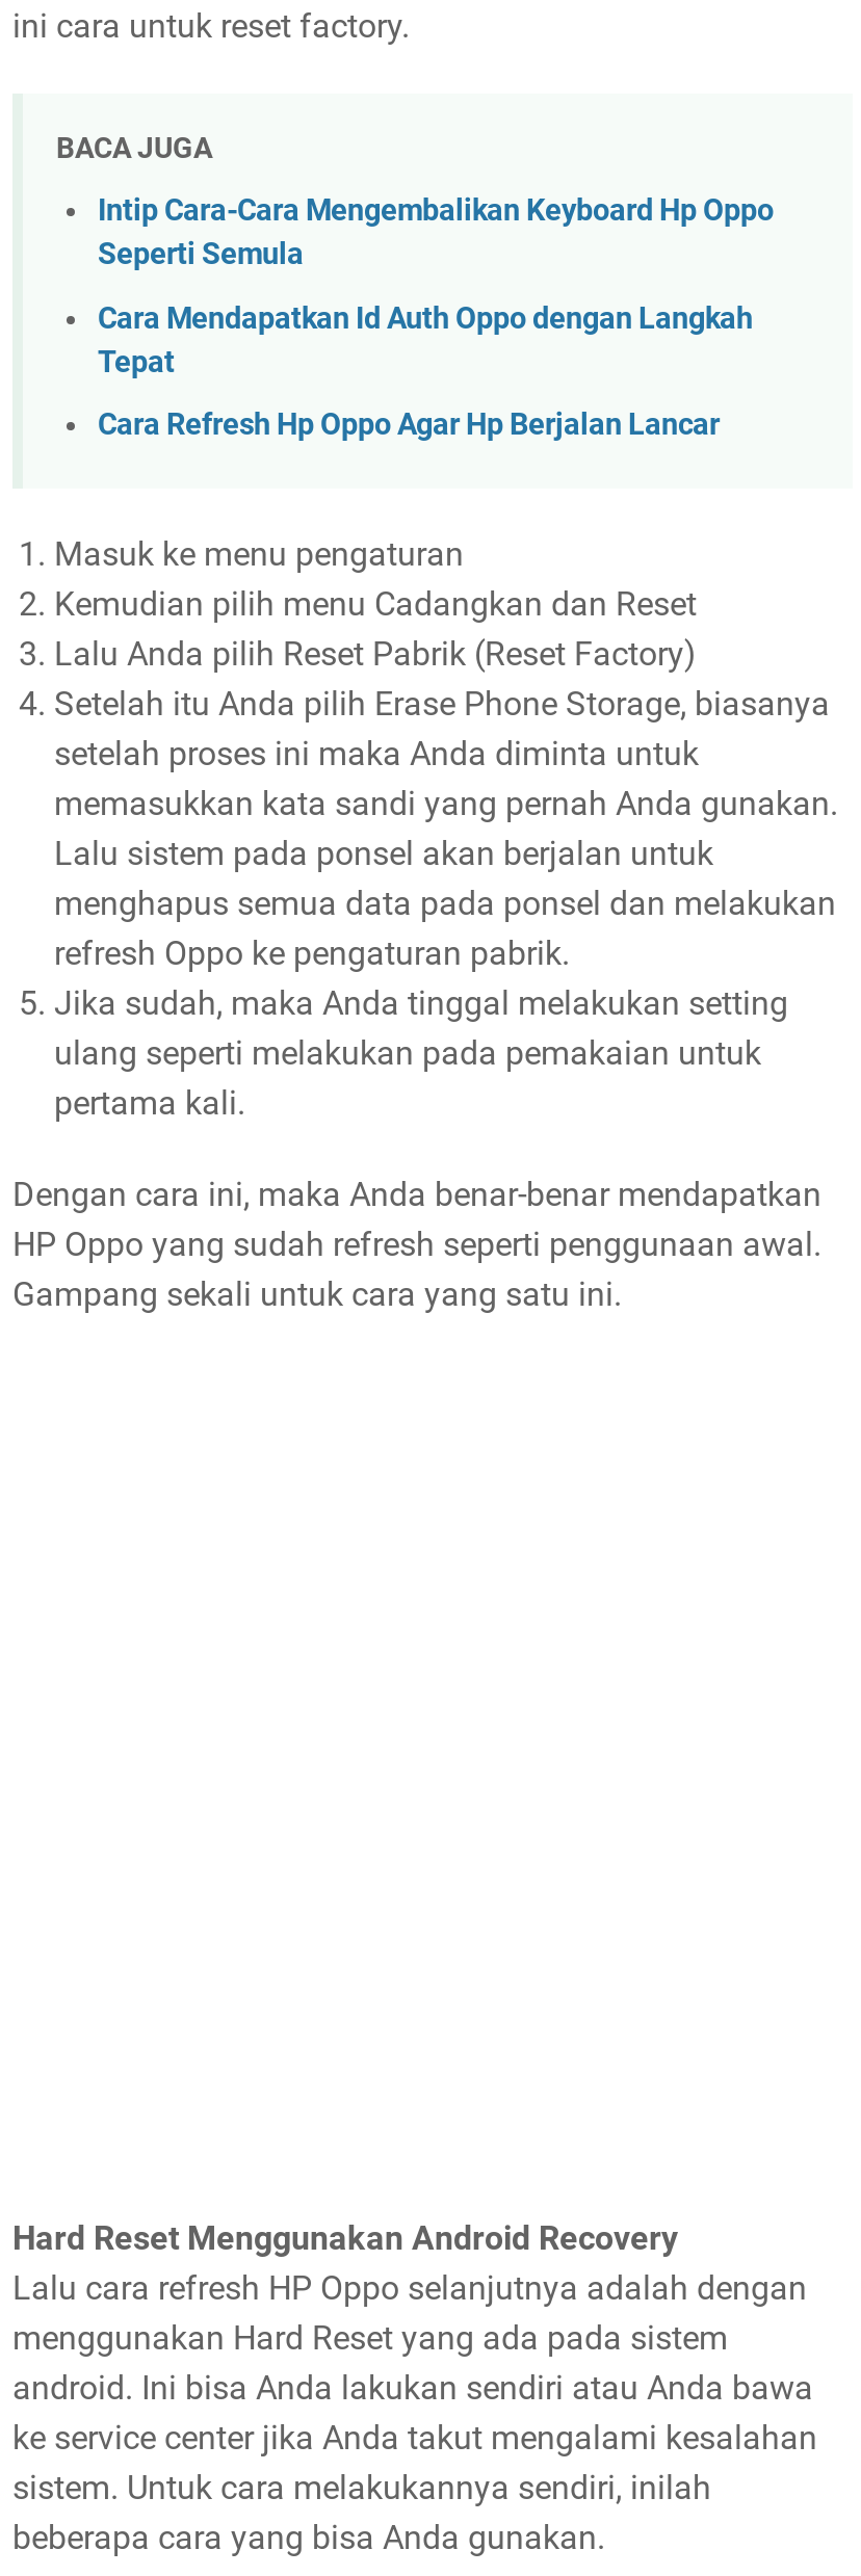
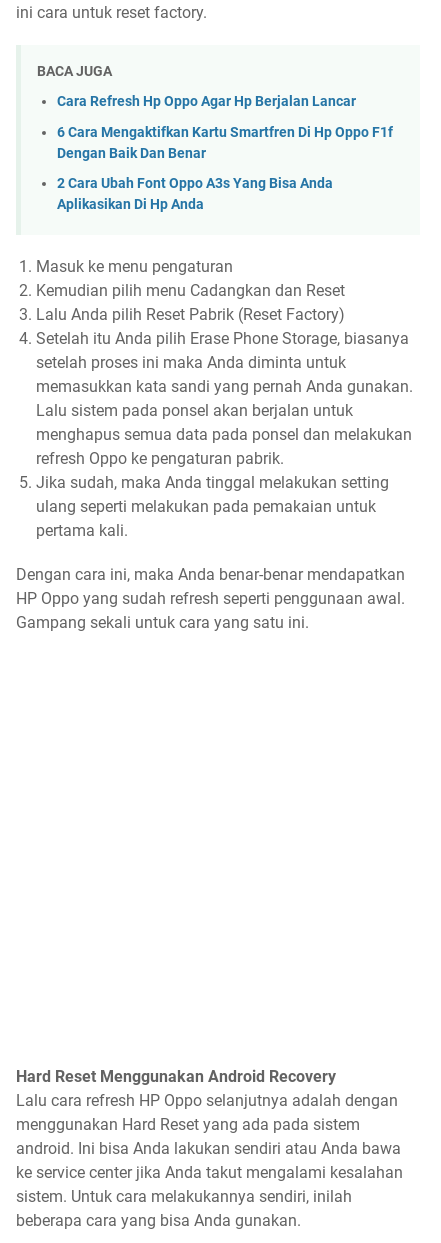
- Intip Cara-Cara Mengembalikan Keyboard Hp Oppo
- Seperti Semula
- Cara Mendapatkan Id Auth Oppo dengan Langkah
- Tepat

moved up: Cara Refresh Hp Oppo Agar Hp Berjalan Lancar

+ 6 Cara Mengaktifkan Kartu Smartfren Di Hp Oppo F1f
+ Dengan Baik Dan Benar
+ 2 Cara Ubah Font Oppo A3s Yang Bisa Anda
+ Aplikasikan Di Hp Anda
